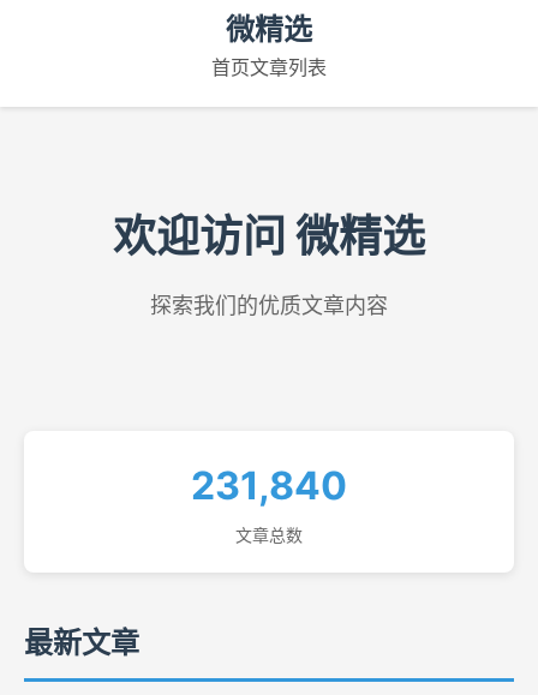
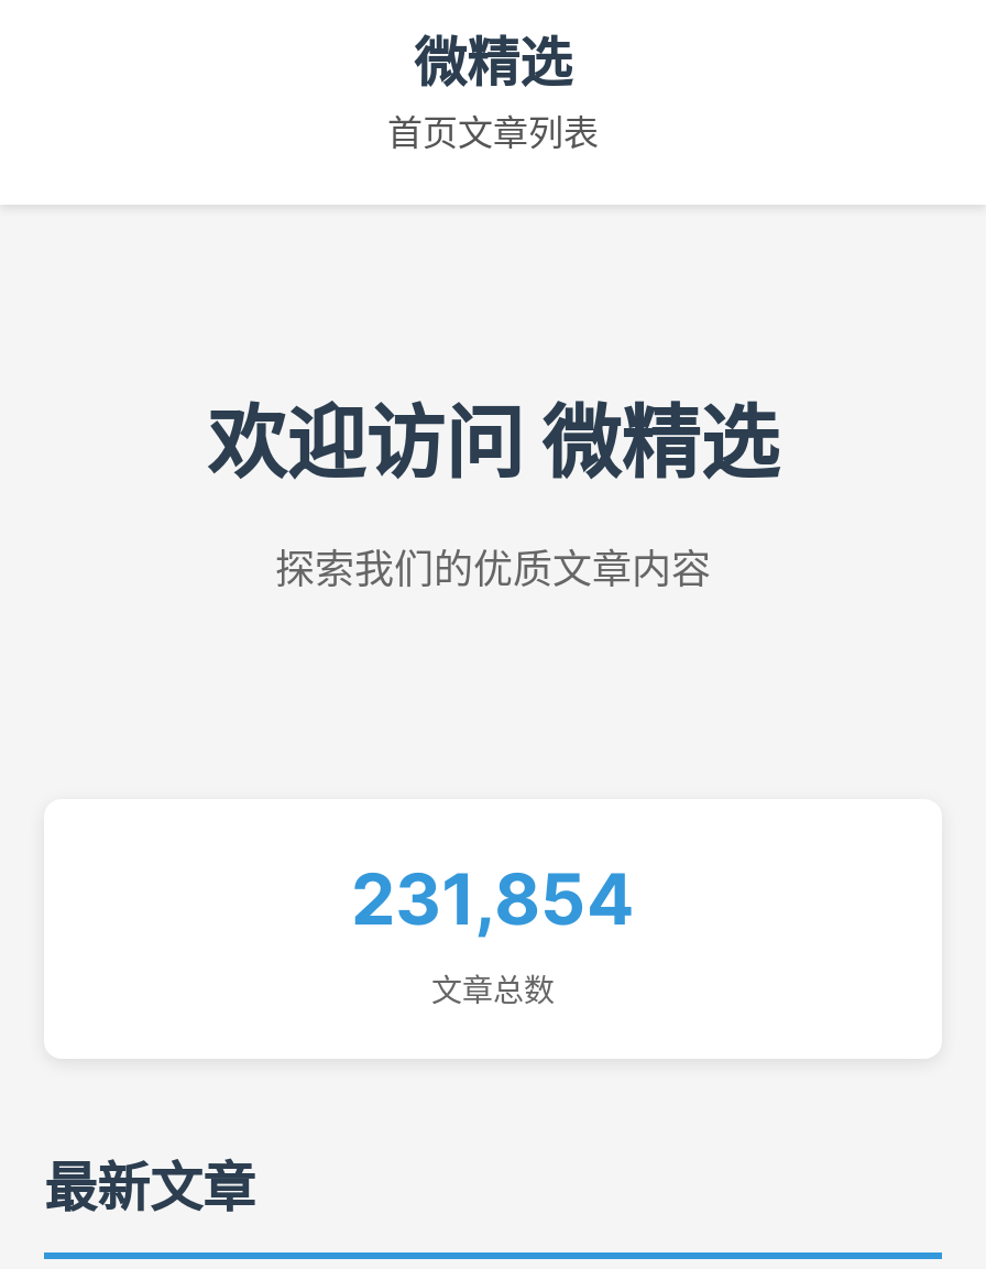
- 231,840
+ 231,854
